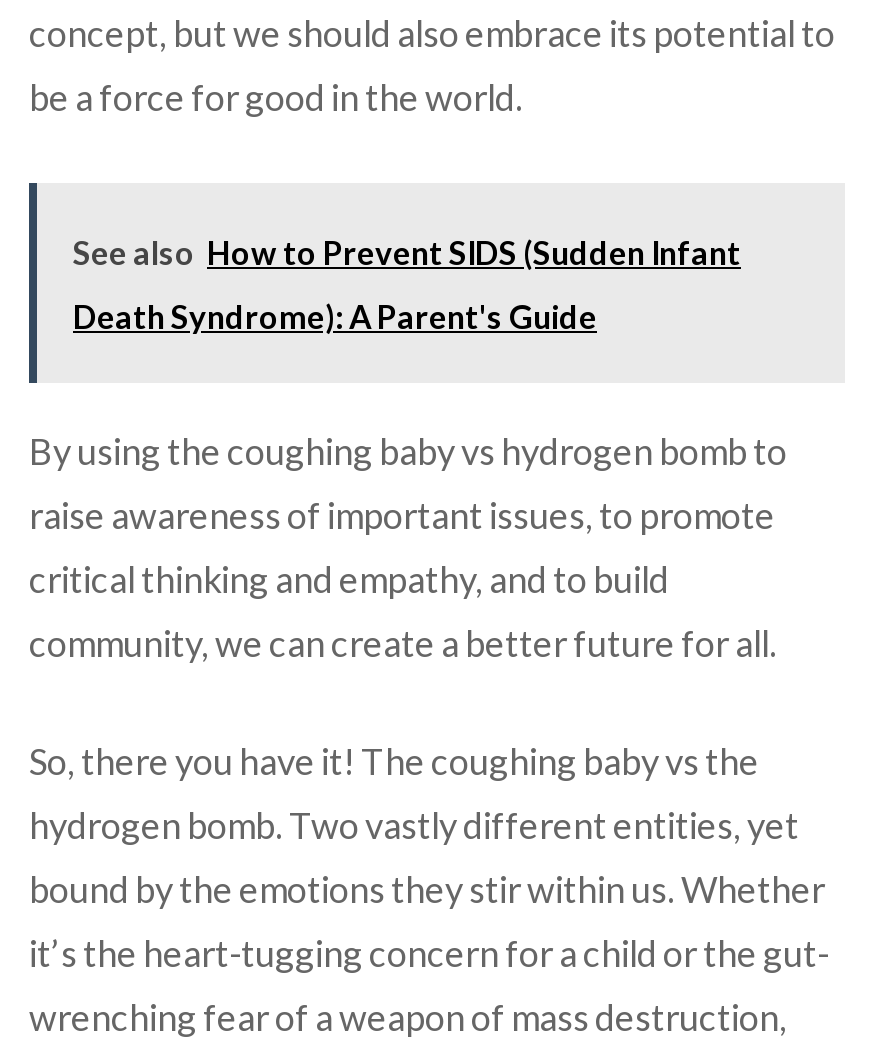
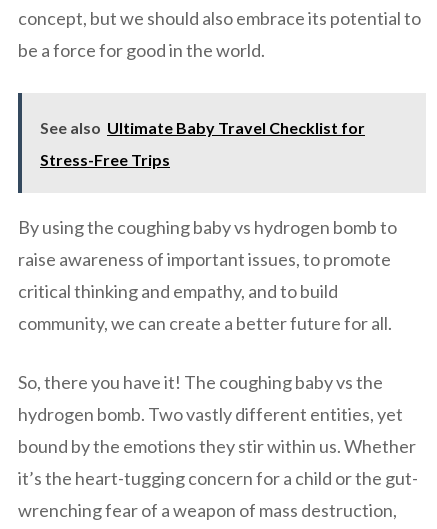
- See also How to Prevent SIDS (Sudden Infant
+ See also Ultimate Baby Travel Checklist for

- Death Syndrome): A Parent's Guide
+ Stress-Free Trips
